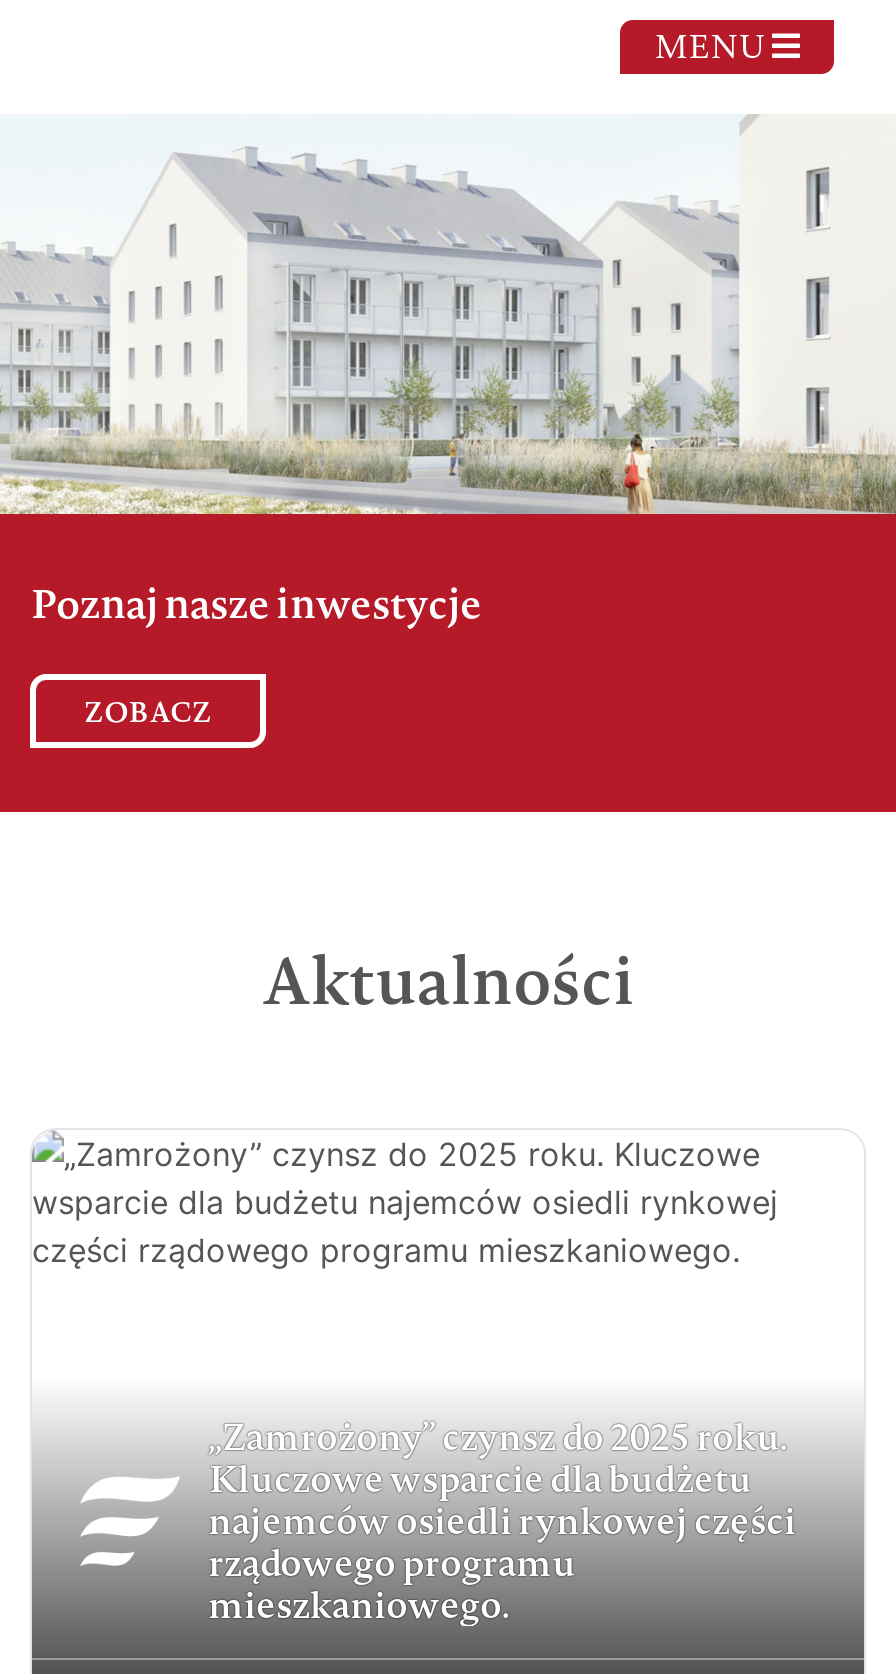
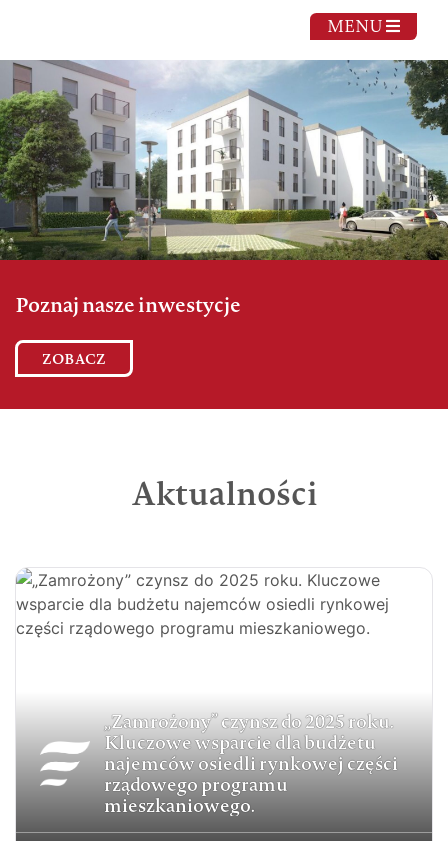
- [image]
+ [image]
